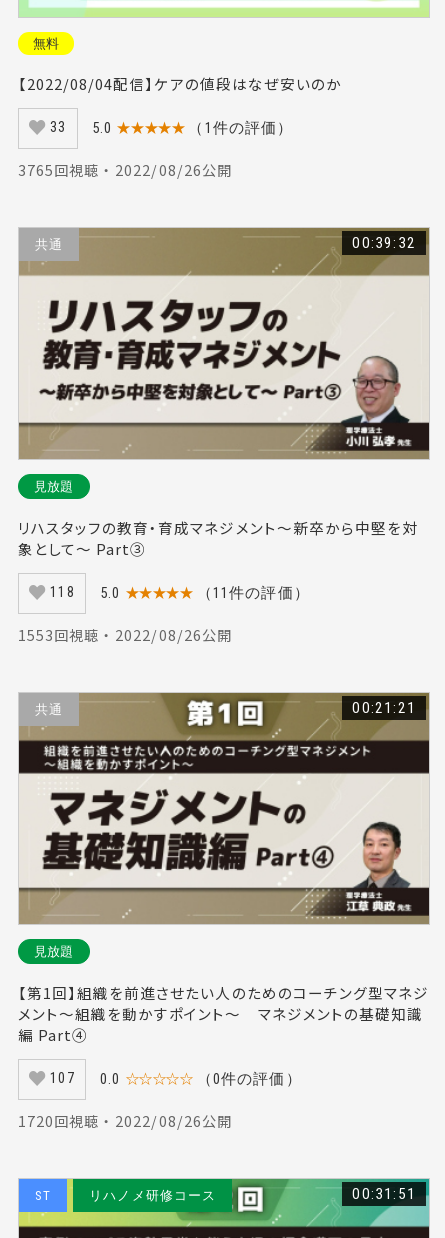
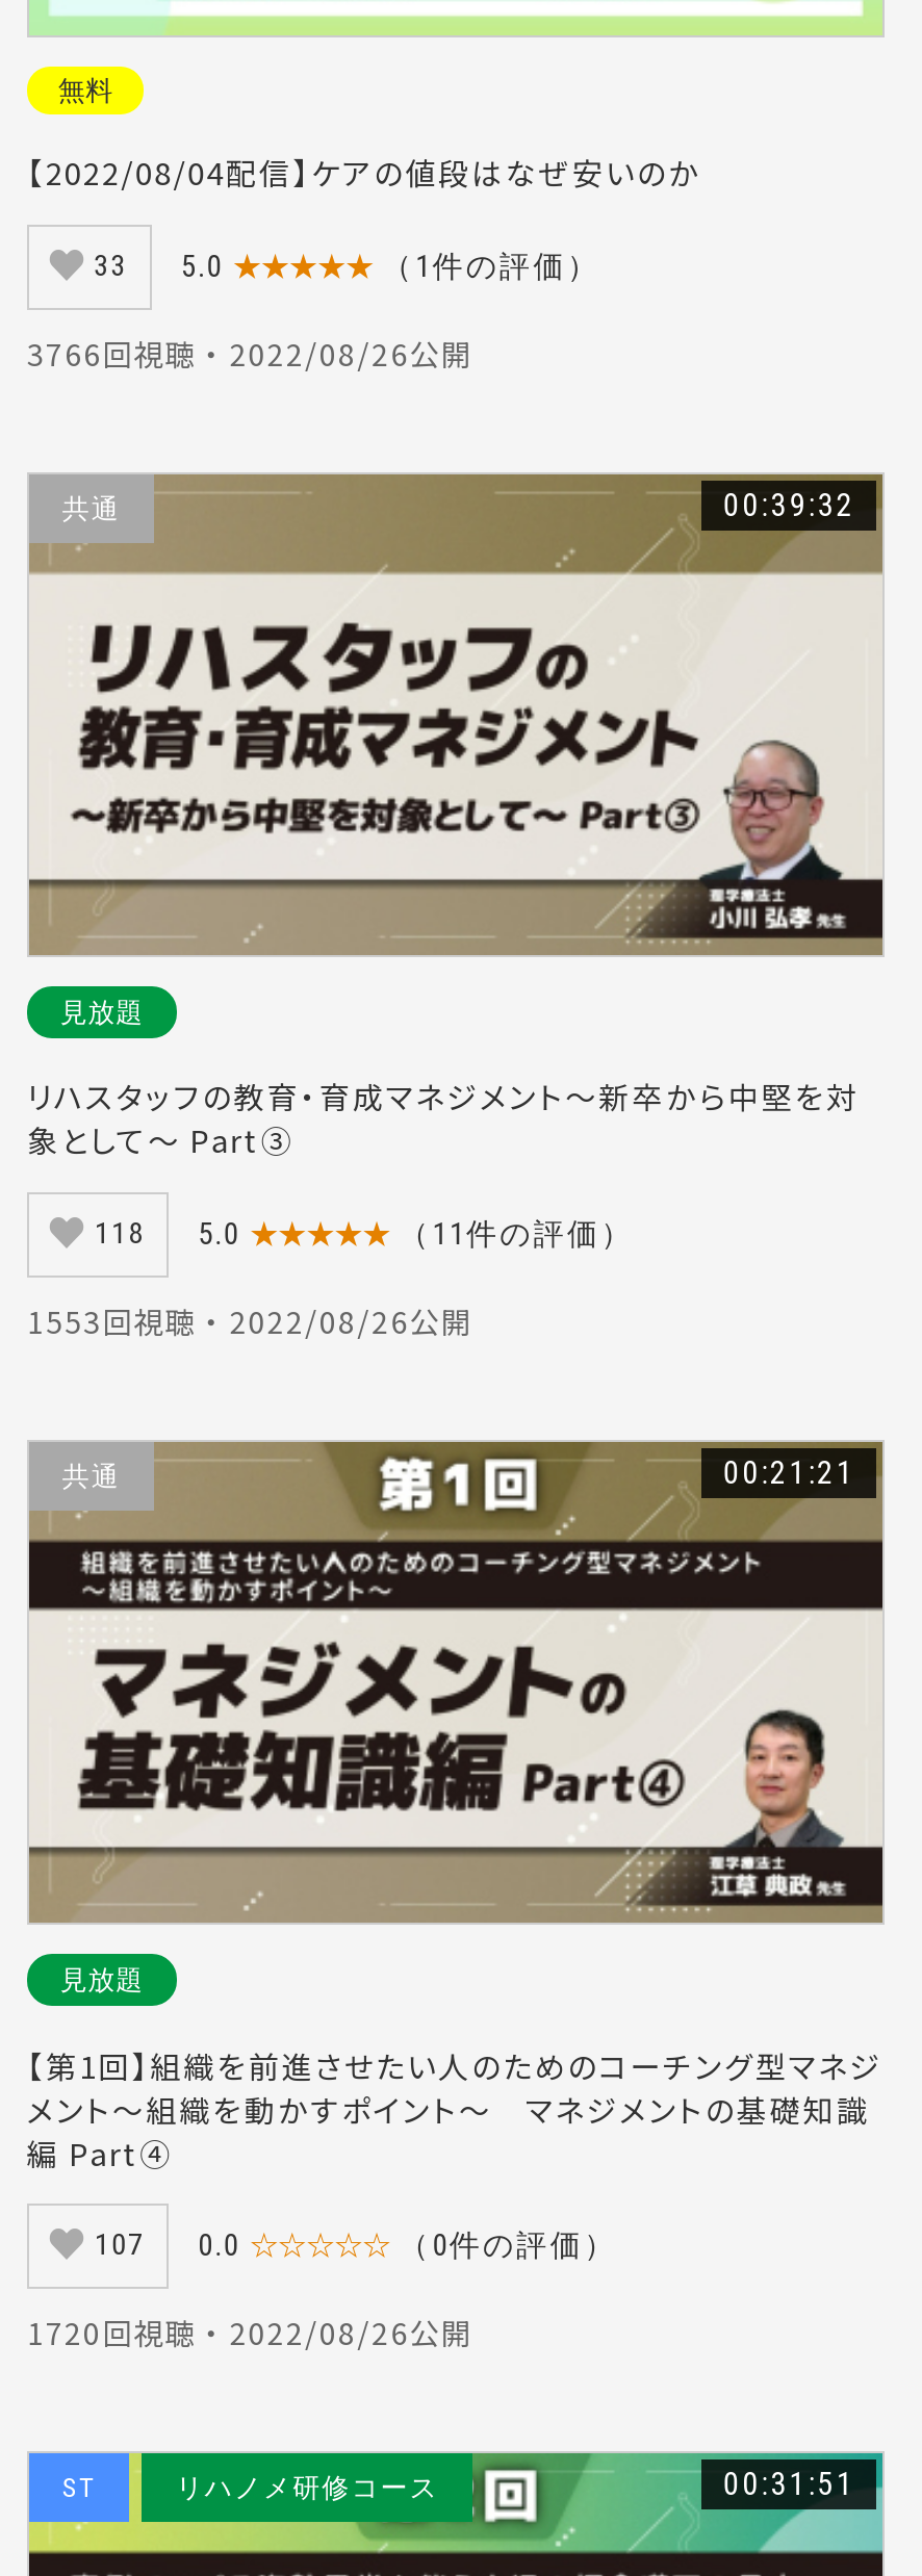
- 3765回視聴 ・ 2022/08/26公開
+ 3766回視聴 ・ 2022/08/26公開
